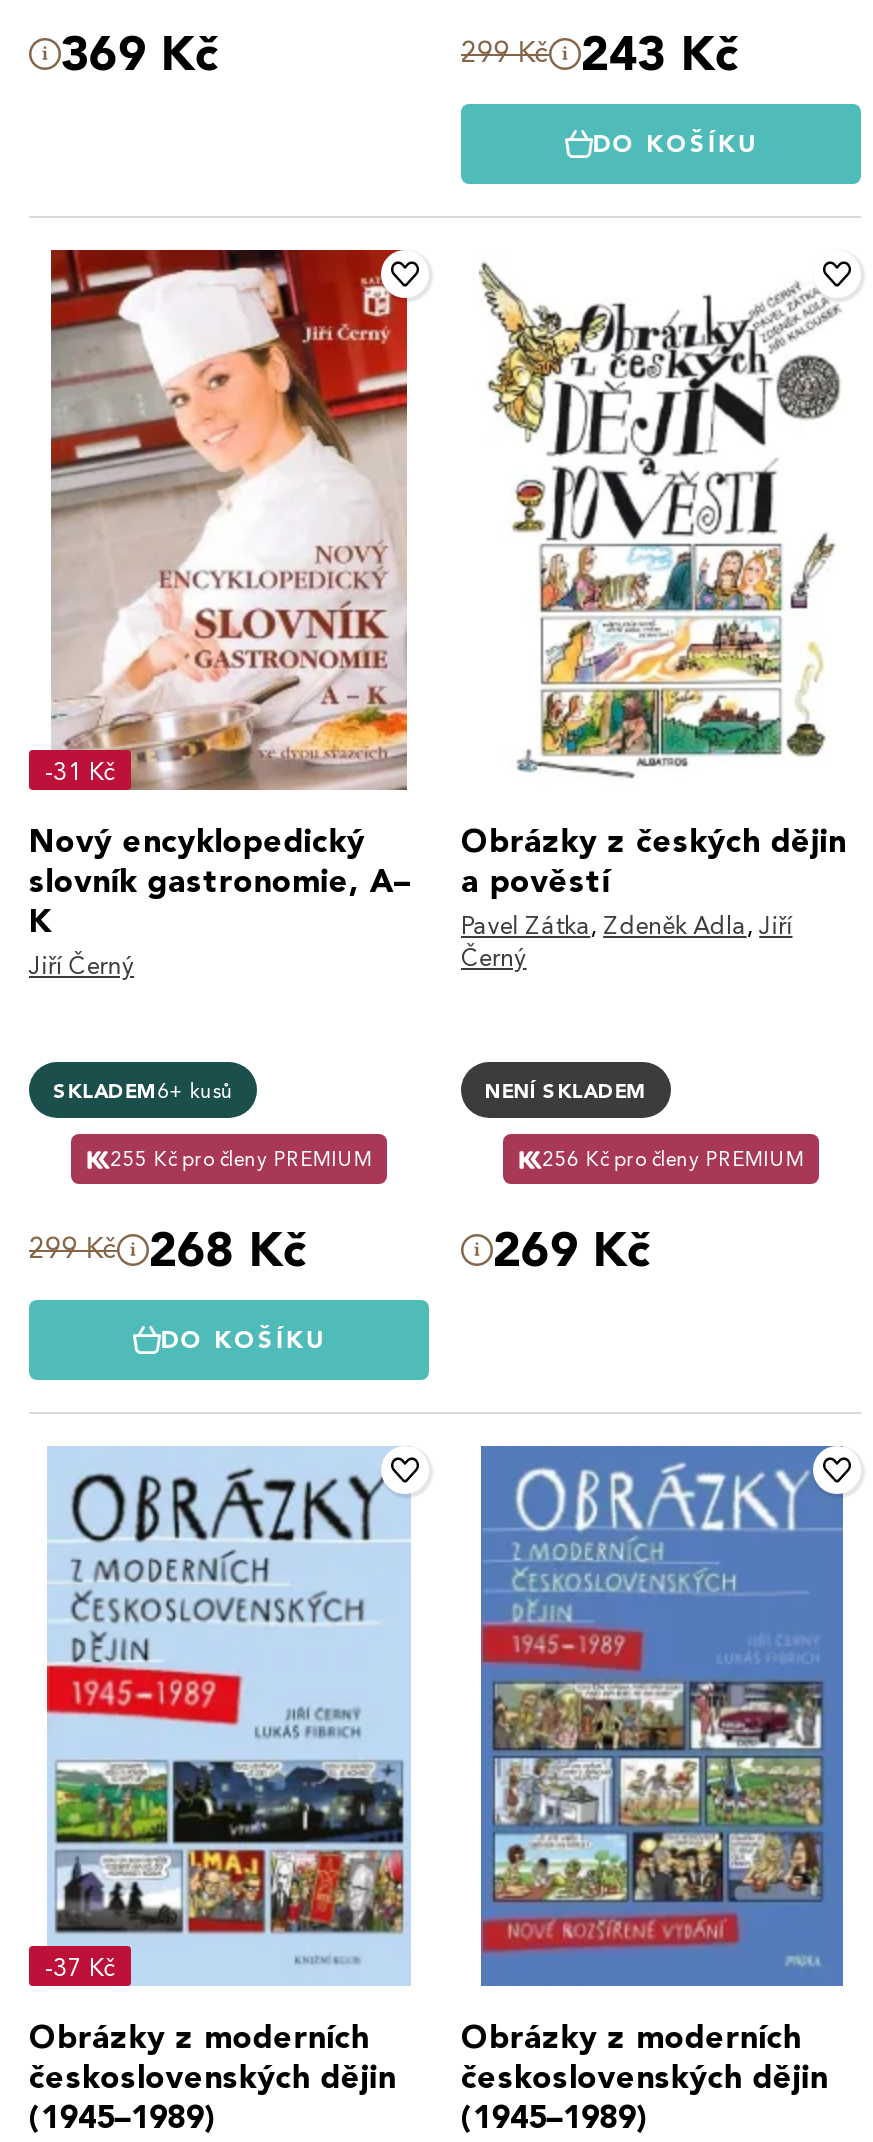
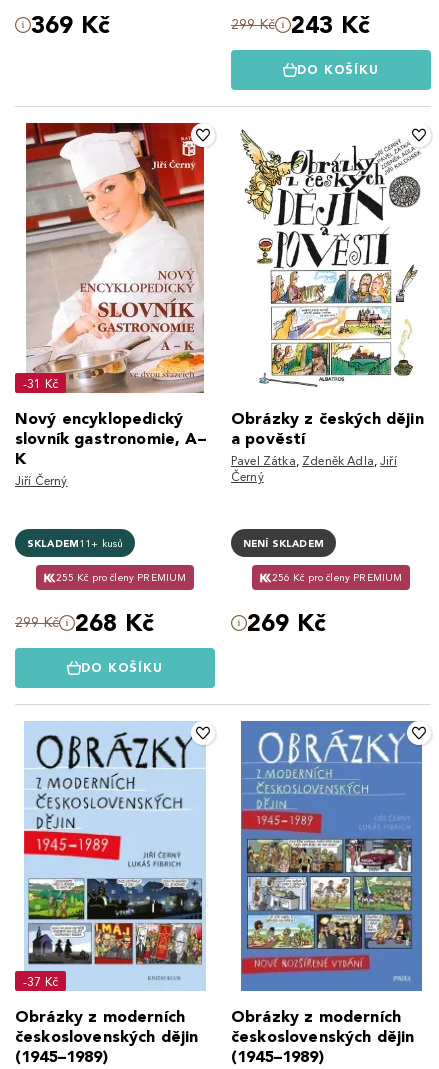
- SKLADEM6+ kusů
+ SKLADEM11+ kusů
